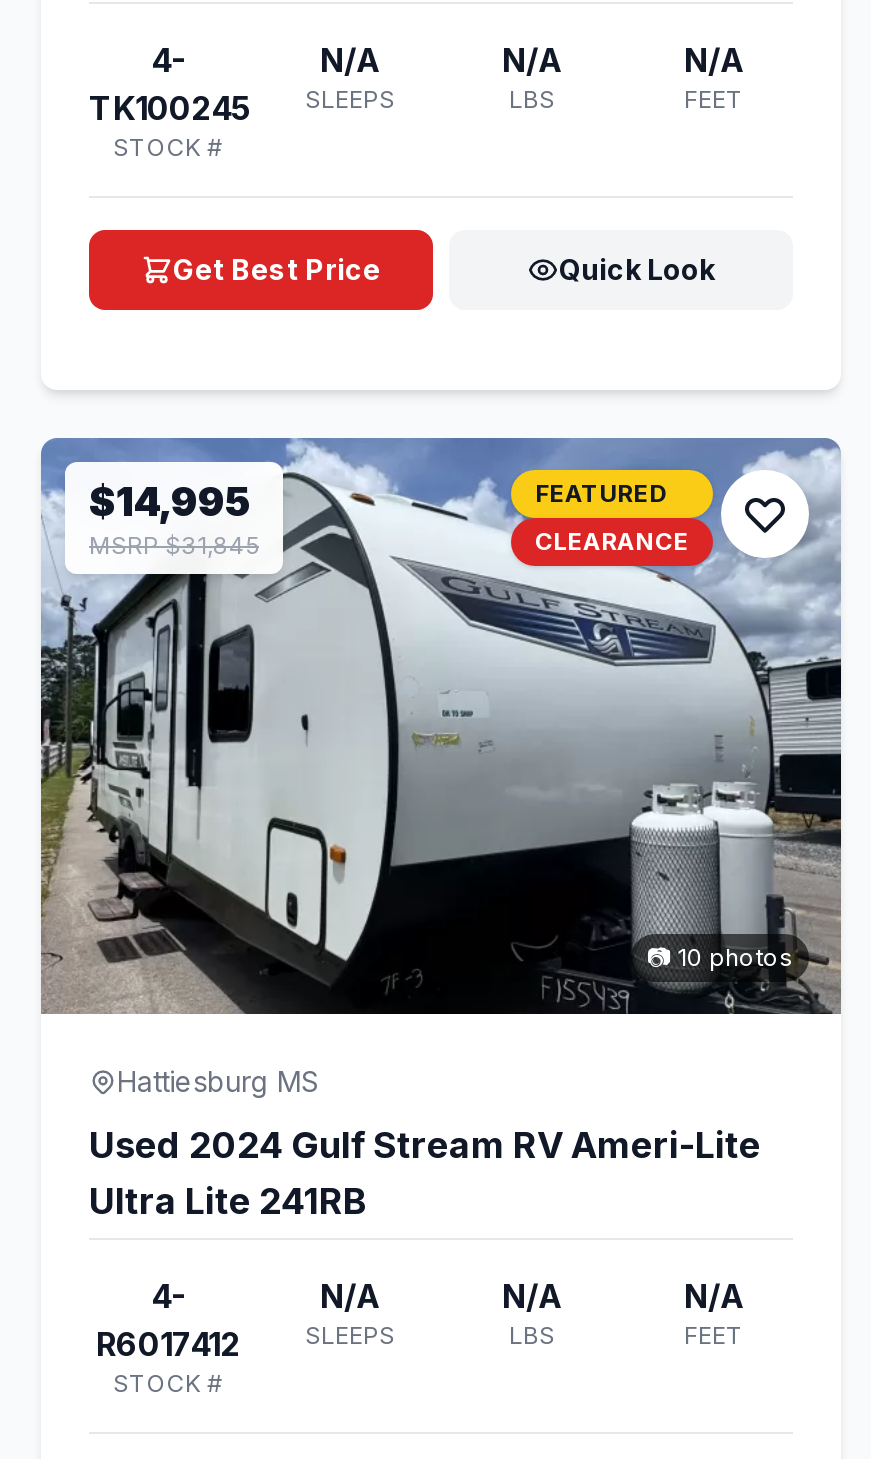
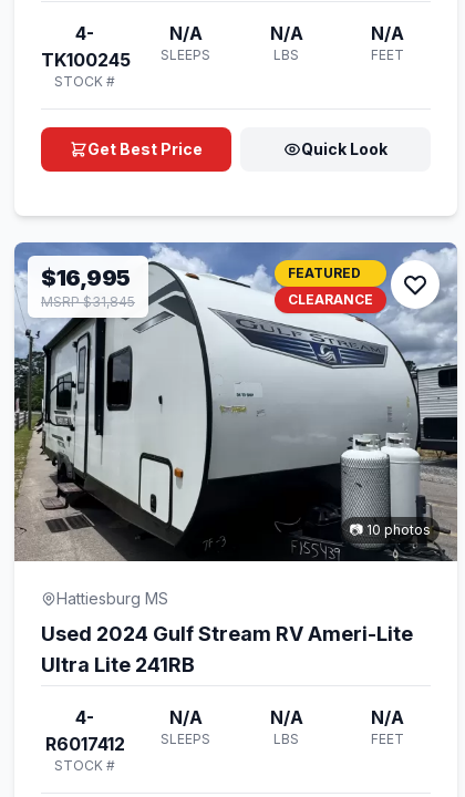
- $14,995
+ $16,995
